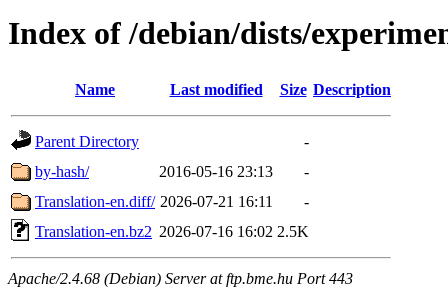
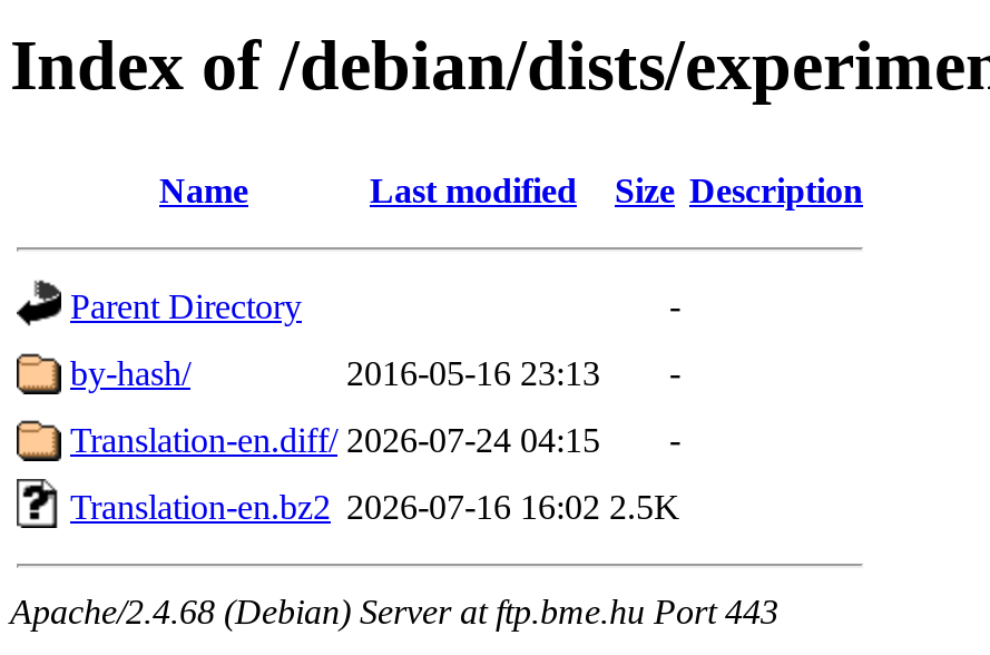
- Translation-en.diff/ 2026-07-21 16:11
+ Translation-en.diff/ 2026-07-24 04:15
